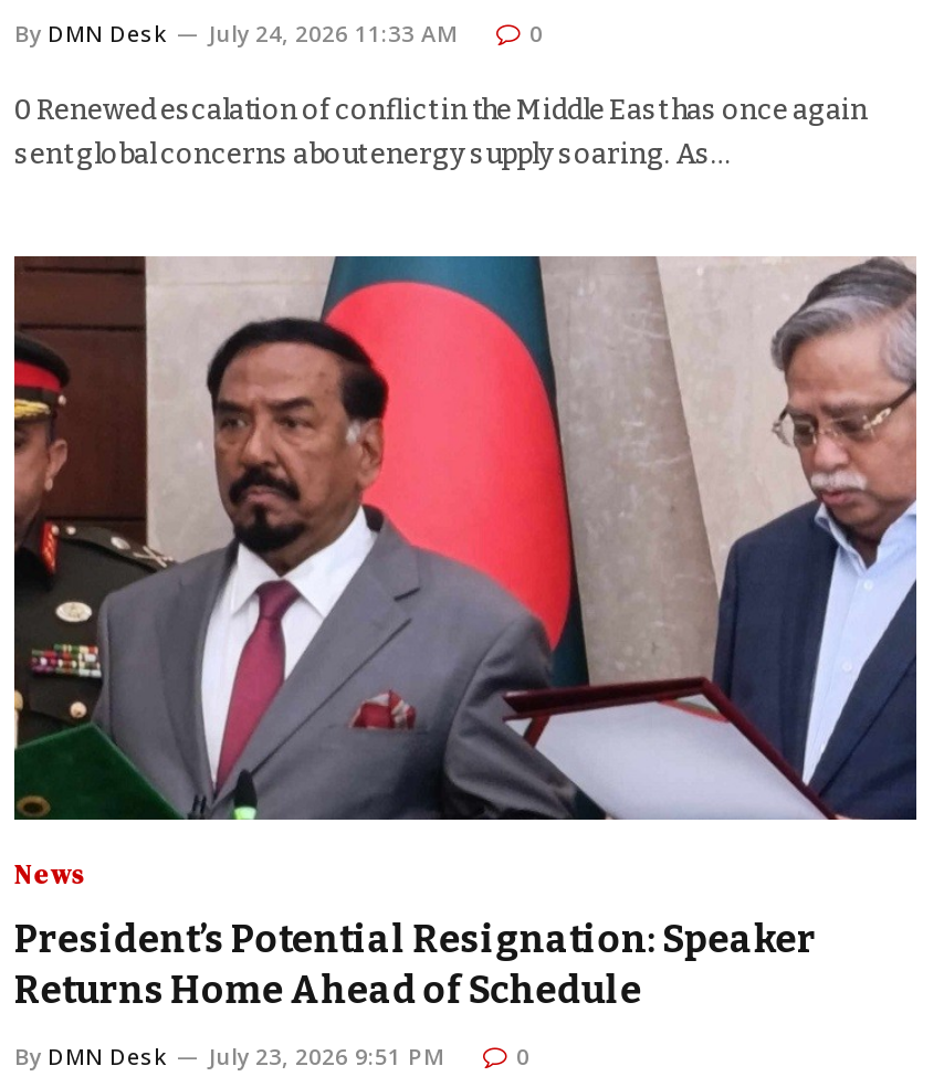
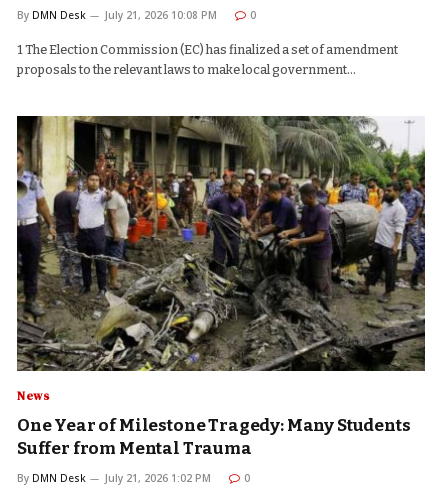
- By DMN Desk July 24, 2026 11:33 AM
+ By DMN Desk July 21, 2026 10:08 PM

- 0 Renewed escalation of conflict in the Middle East has once again
- sent global concerns about energy supply soaring. As…
+ 1 The Election Commission (EC) has finalized a set of amendment
+ proposals to the relevant laws to make local government…

- [image]
+ [image]

- President’s Potential Resignation: Speaker
- Returns Home Ahead of Schedule
+ One Year of Milestone Tragedy: Many Students
+ Suffer from Mental Trauma

- By DMN Desk July 23, 2026 9:51 PM
+ By DMN Desk July 21, 2026 1:02 PM
